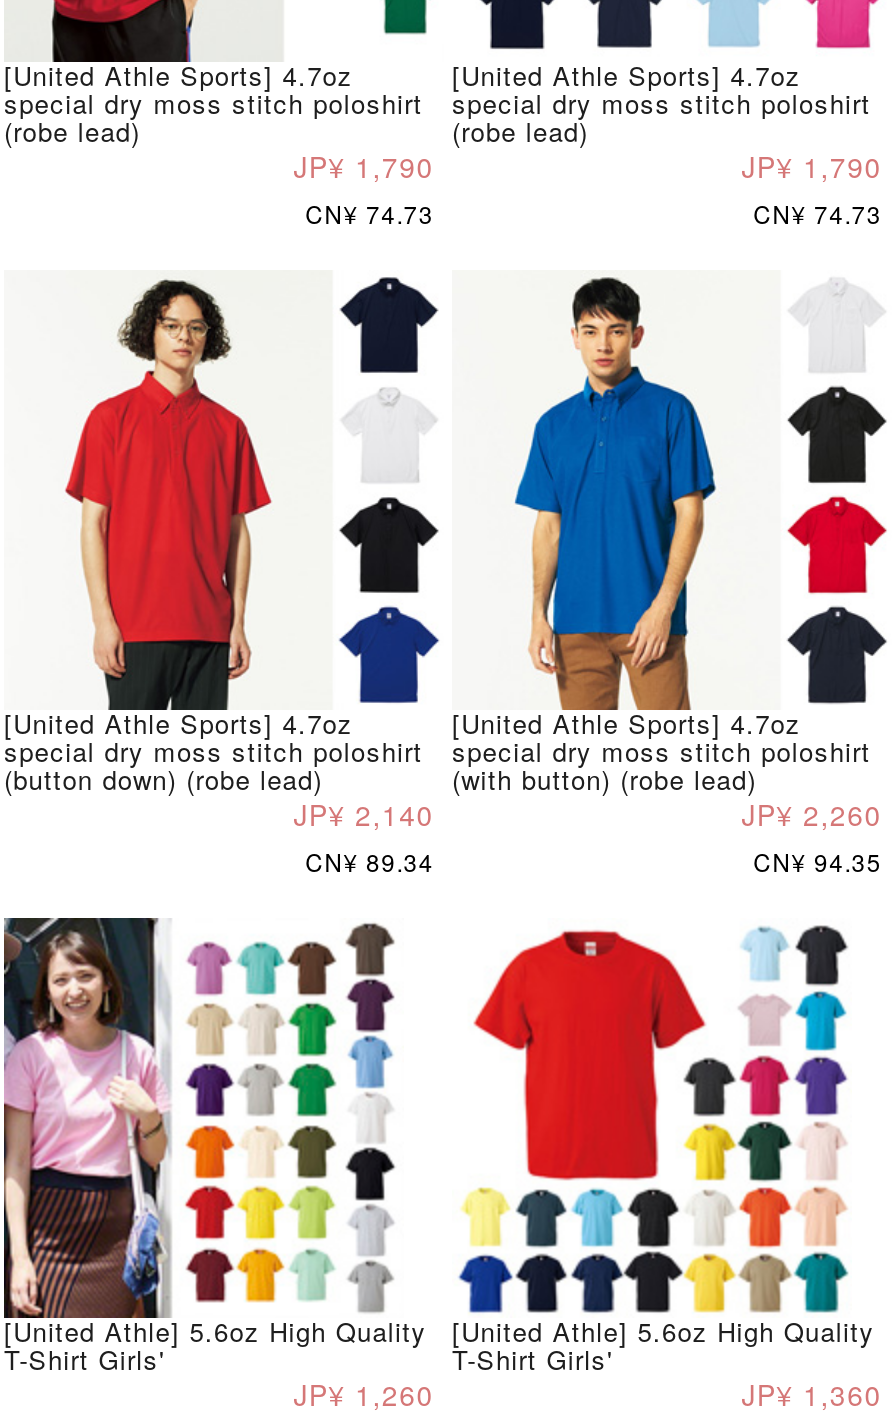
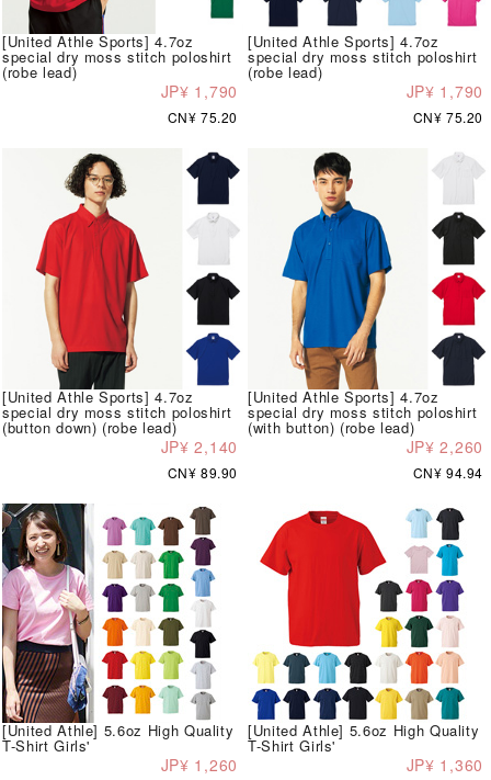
- CN¥ 74.73
+ CN¥ 75.20

- CN¥ 74.73
+ CN¥ 75.20

- CN¥ 89.34
+ CN¥ 89.90

- CN¥ 94.35
+ CN¥ 94.94
